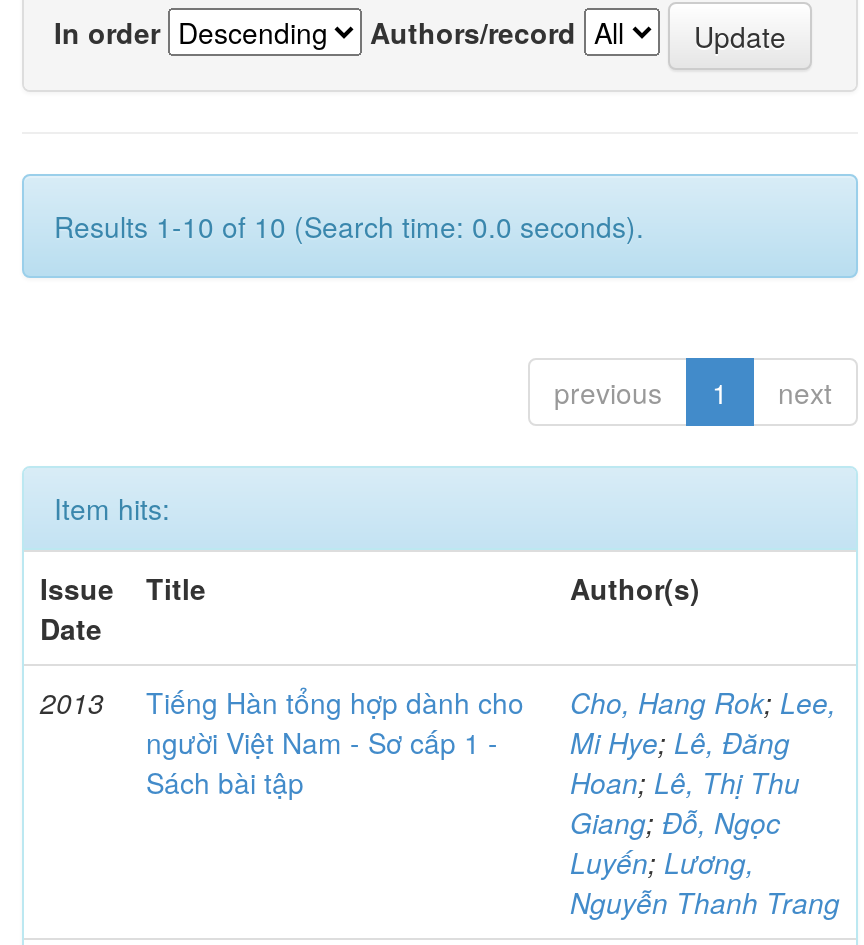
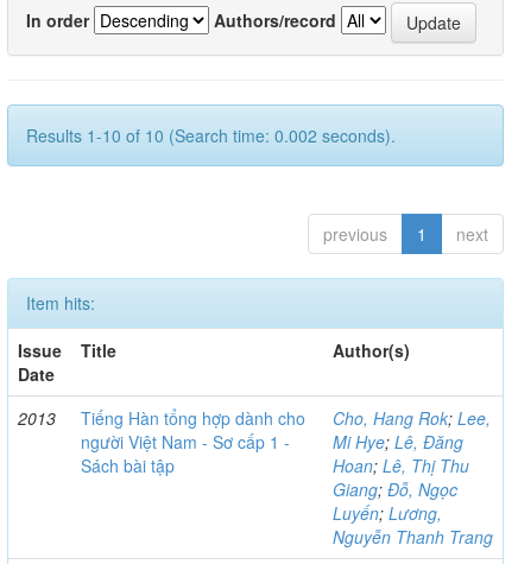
- Results 1-10 of 10 (Search time: 0.0 seconds).
+ Results 1-10 of 10 (Search time: 0.002 seconds).
